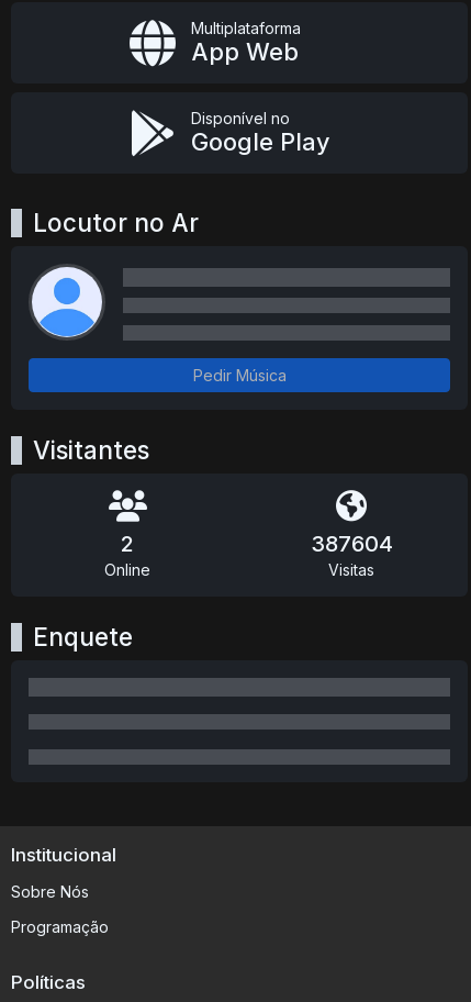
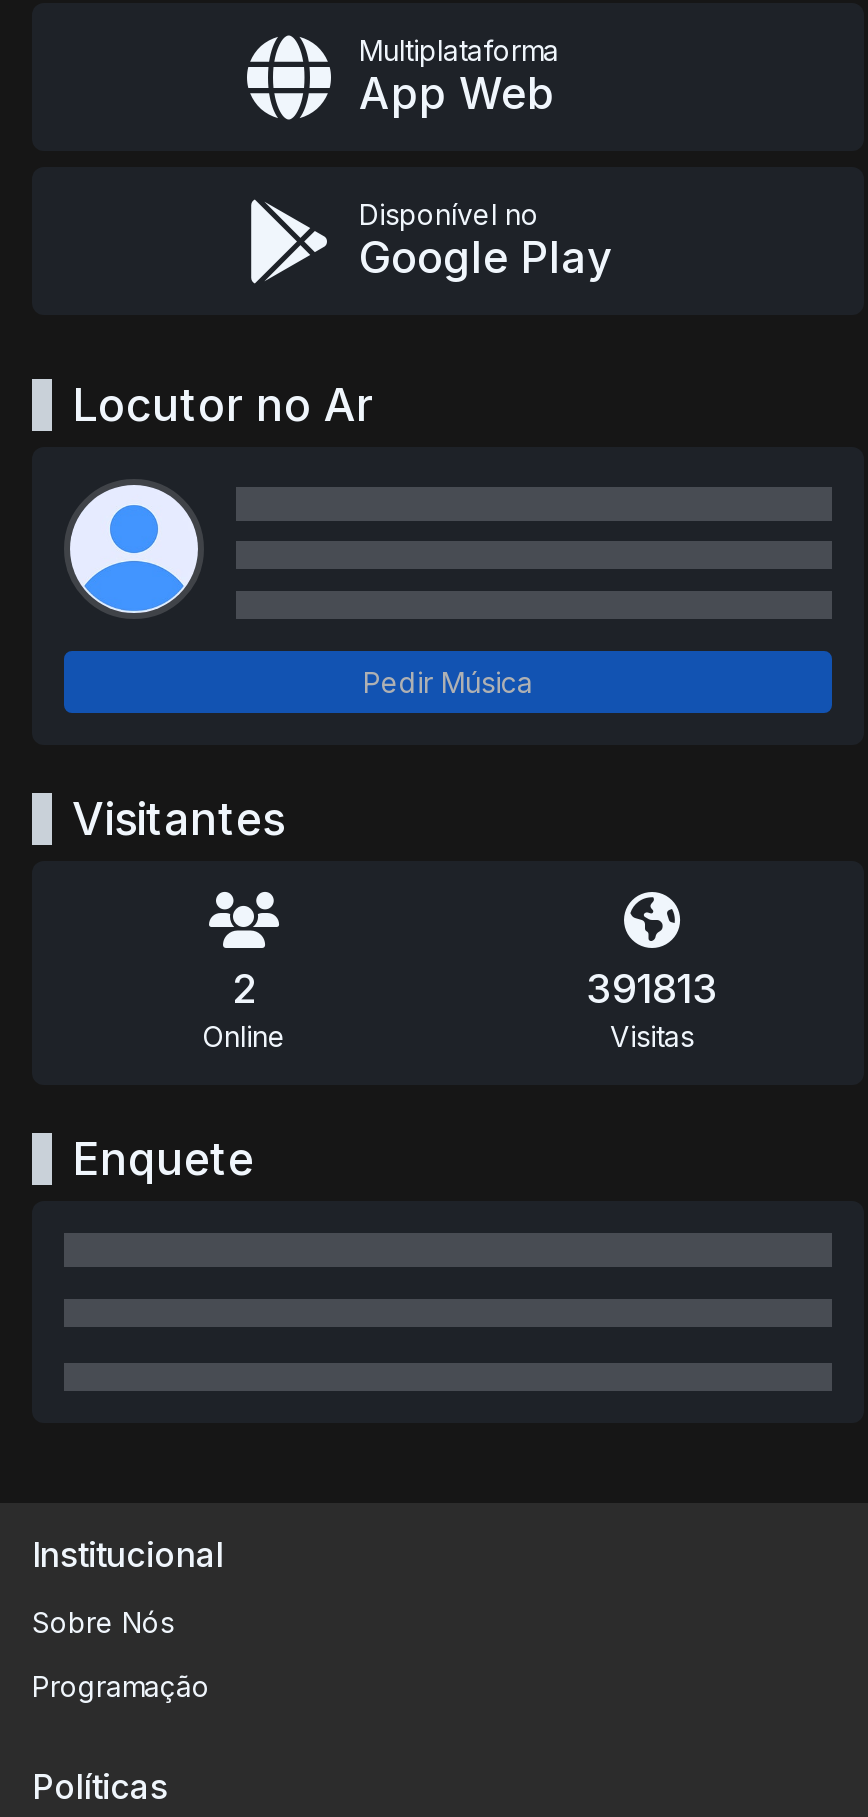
- 387604
+ 391813
